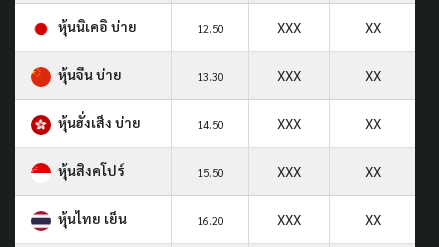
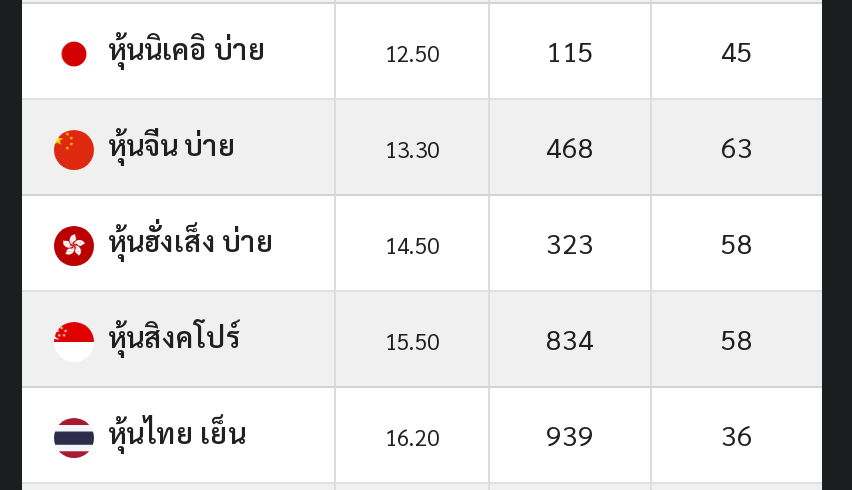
- XXX
- XX
+ 115
+ 45

- XXX
- XX
+ 468
+ 63

- XXX
- XX
+ 323
+ 58

- XXX
- XX
+ 834
+ 58

- XXX
- XX
+ 939
+ 36
